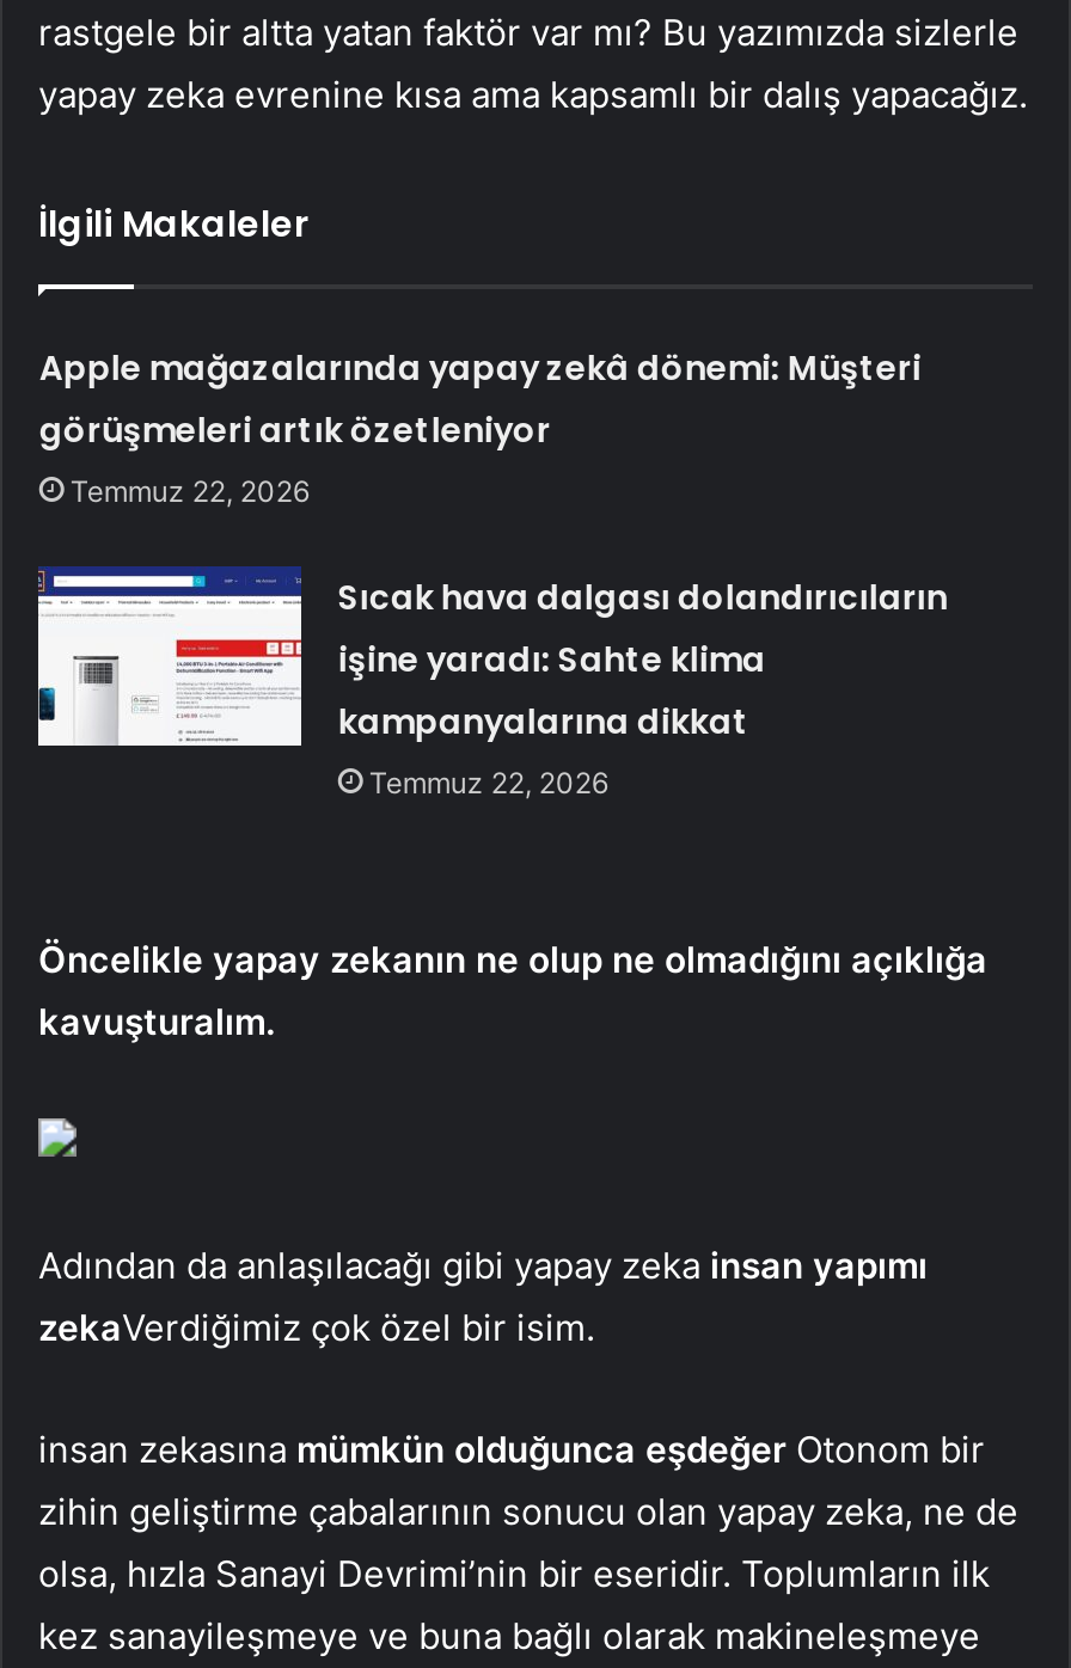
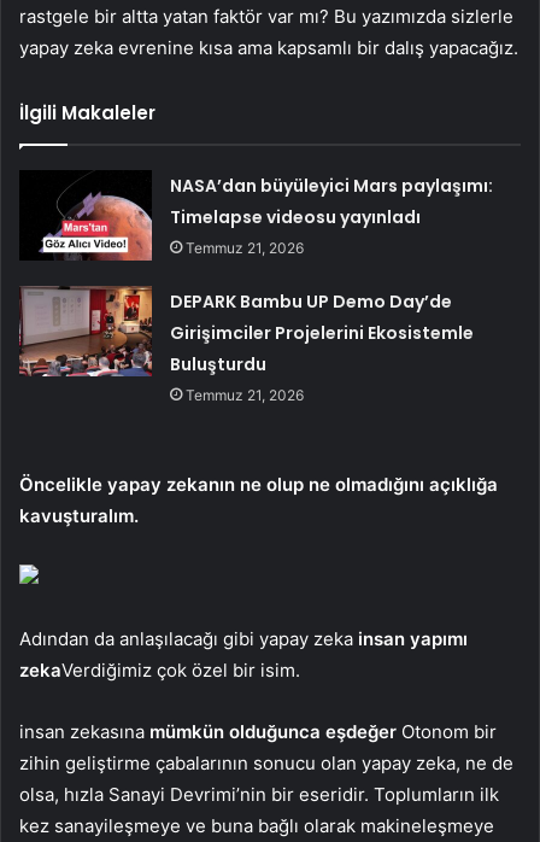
- Apple mağazalarında yapay zekâ dönemi: Müşteri
- görüşmeleri artık özetleniyor
- Temmuz 22, 2026
+ NASA’dan büyüleyici Mars paylaşımı:
+ Timelapse videosu yayınladı
+ Temmuz 21, 2026

- [image]
- Sıcak hava dalgası dolandırıcıların
- işine yaradı: Sahte klima
- kampanyalarına dikkat
- Temmuz 22, 2026
+ [image]
+ DEPARK Bambu UP Demo Day’de
+ Girişimciler Projelerini Ekosistemle
+ Buluşturdu
+ Temmuz 21, 2026
